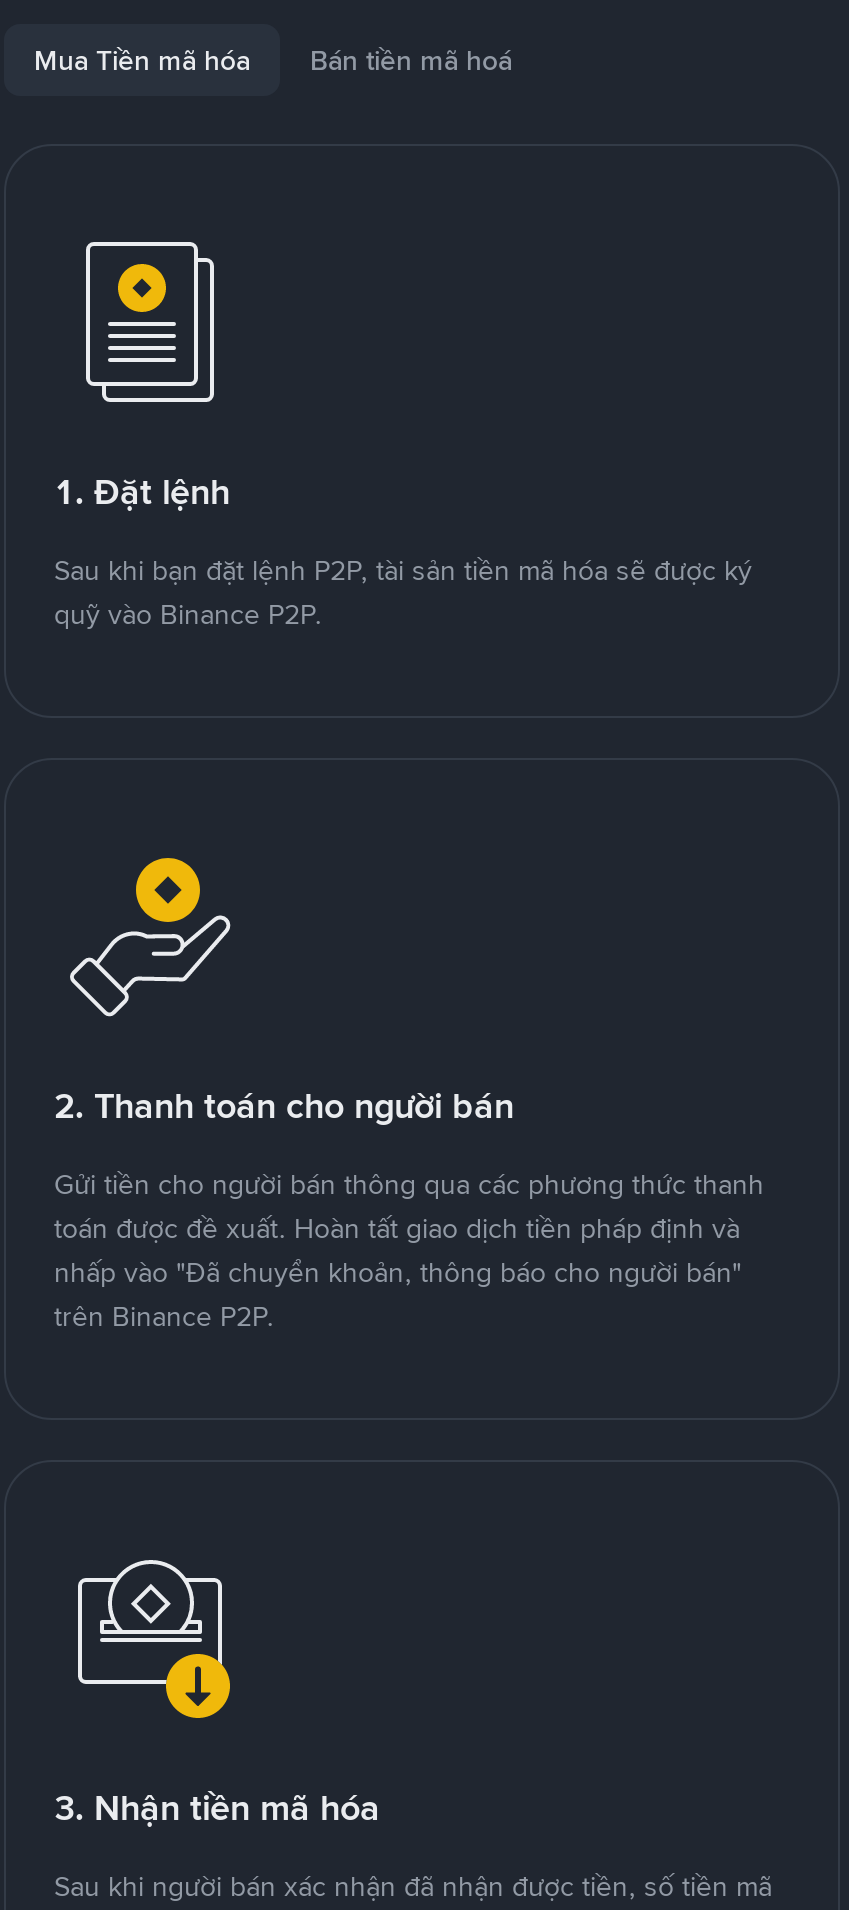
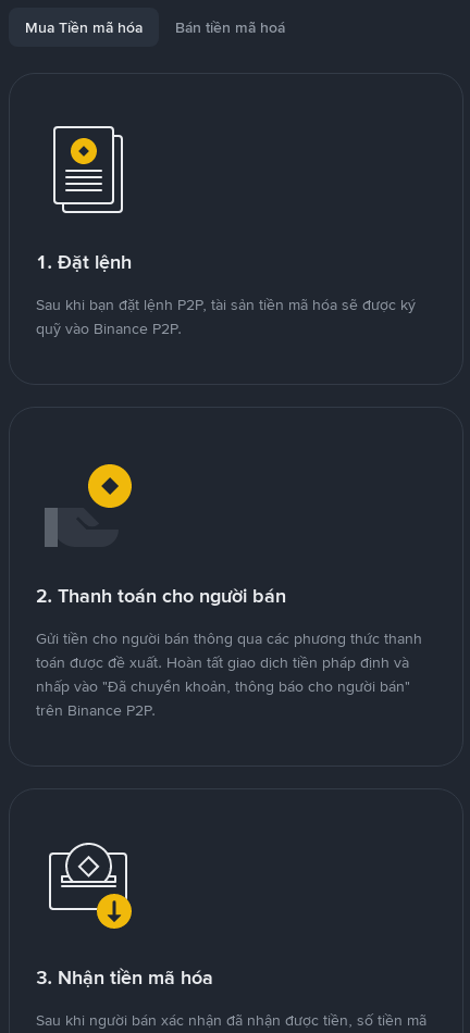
- [image]
+ [image]
